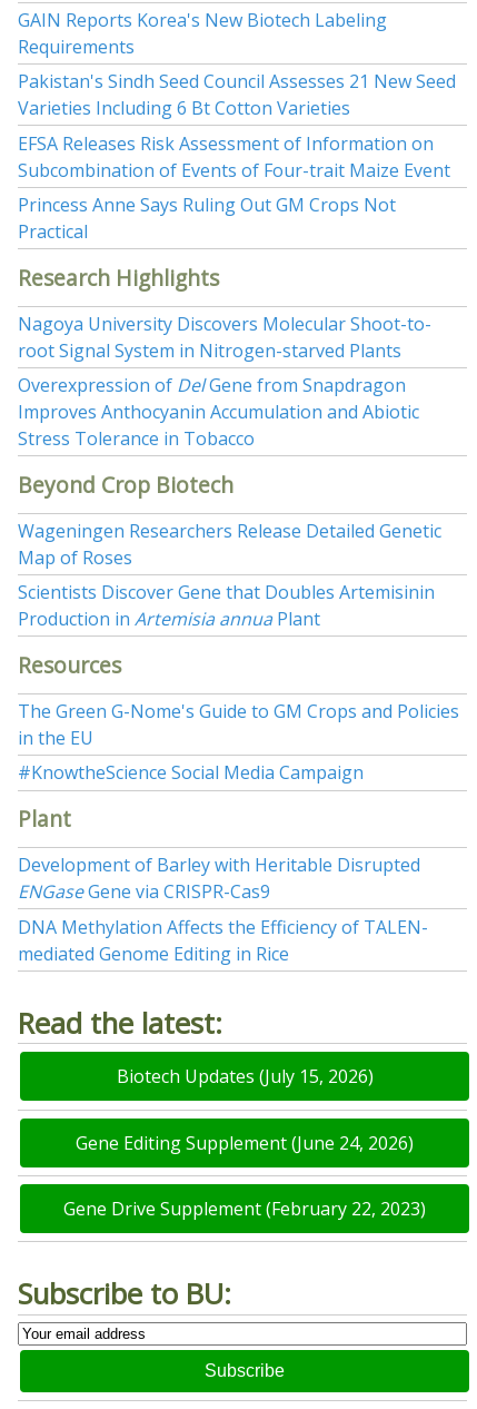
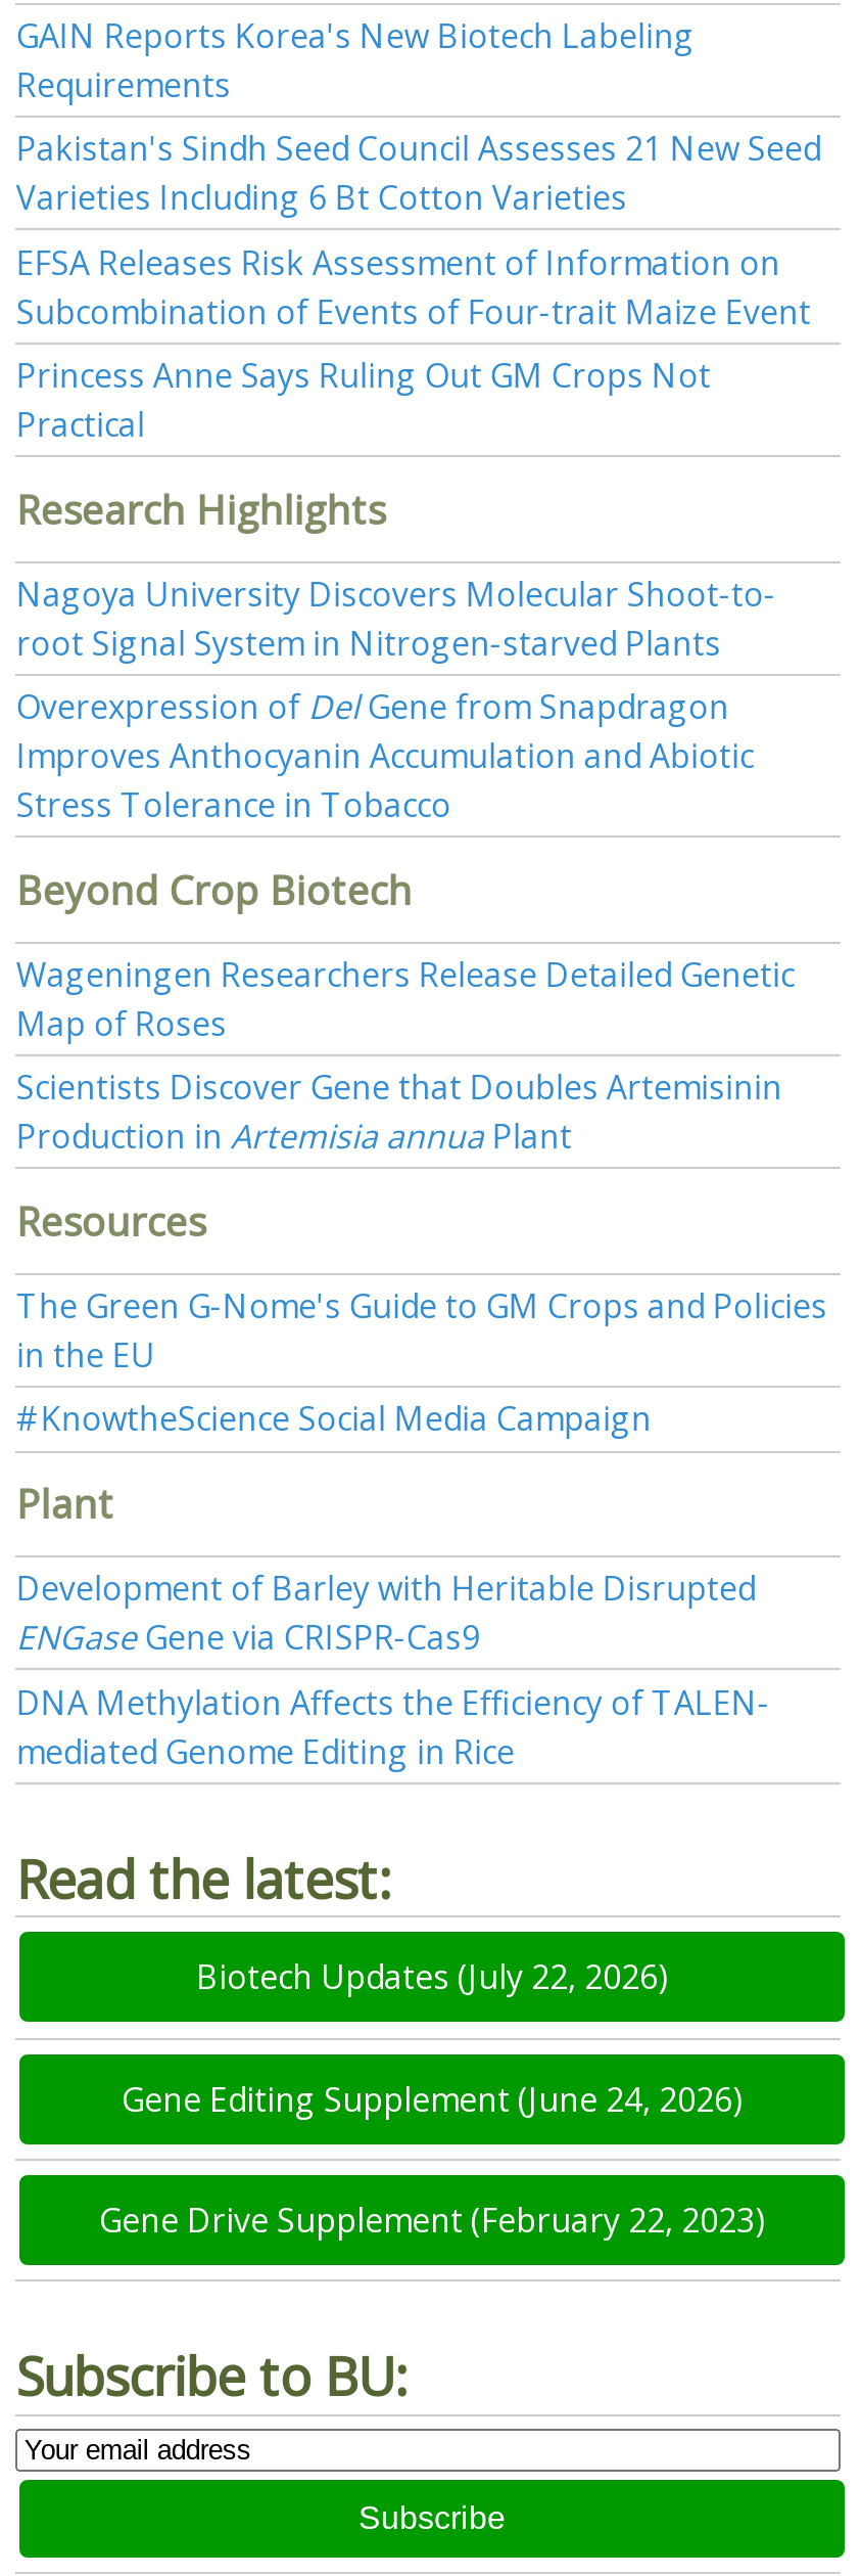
- Biotech Updates (July 15, 2026)
+ Biotech Updates (July 22, 2026)
